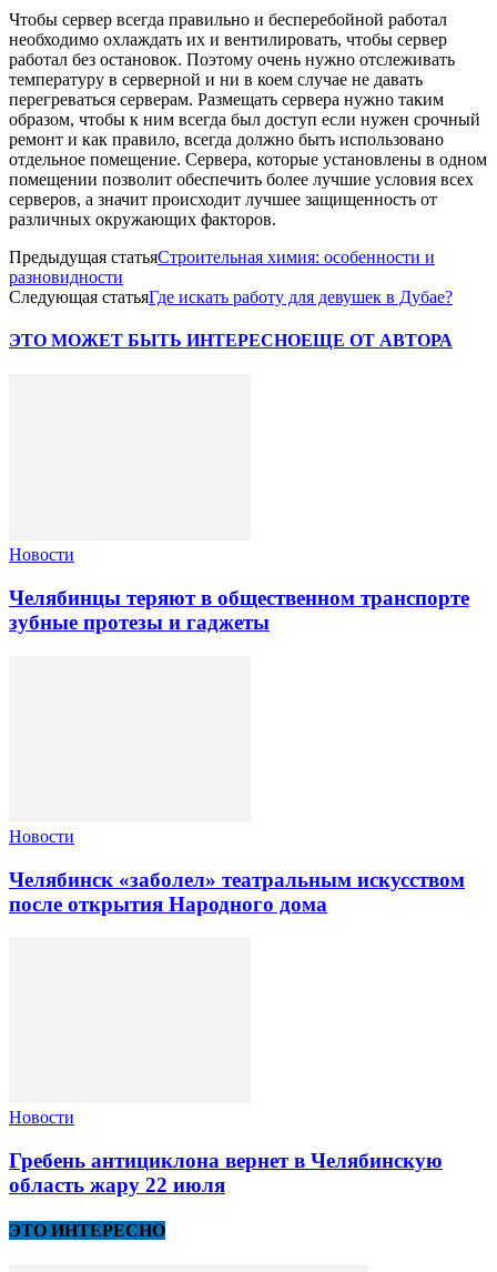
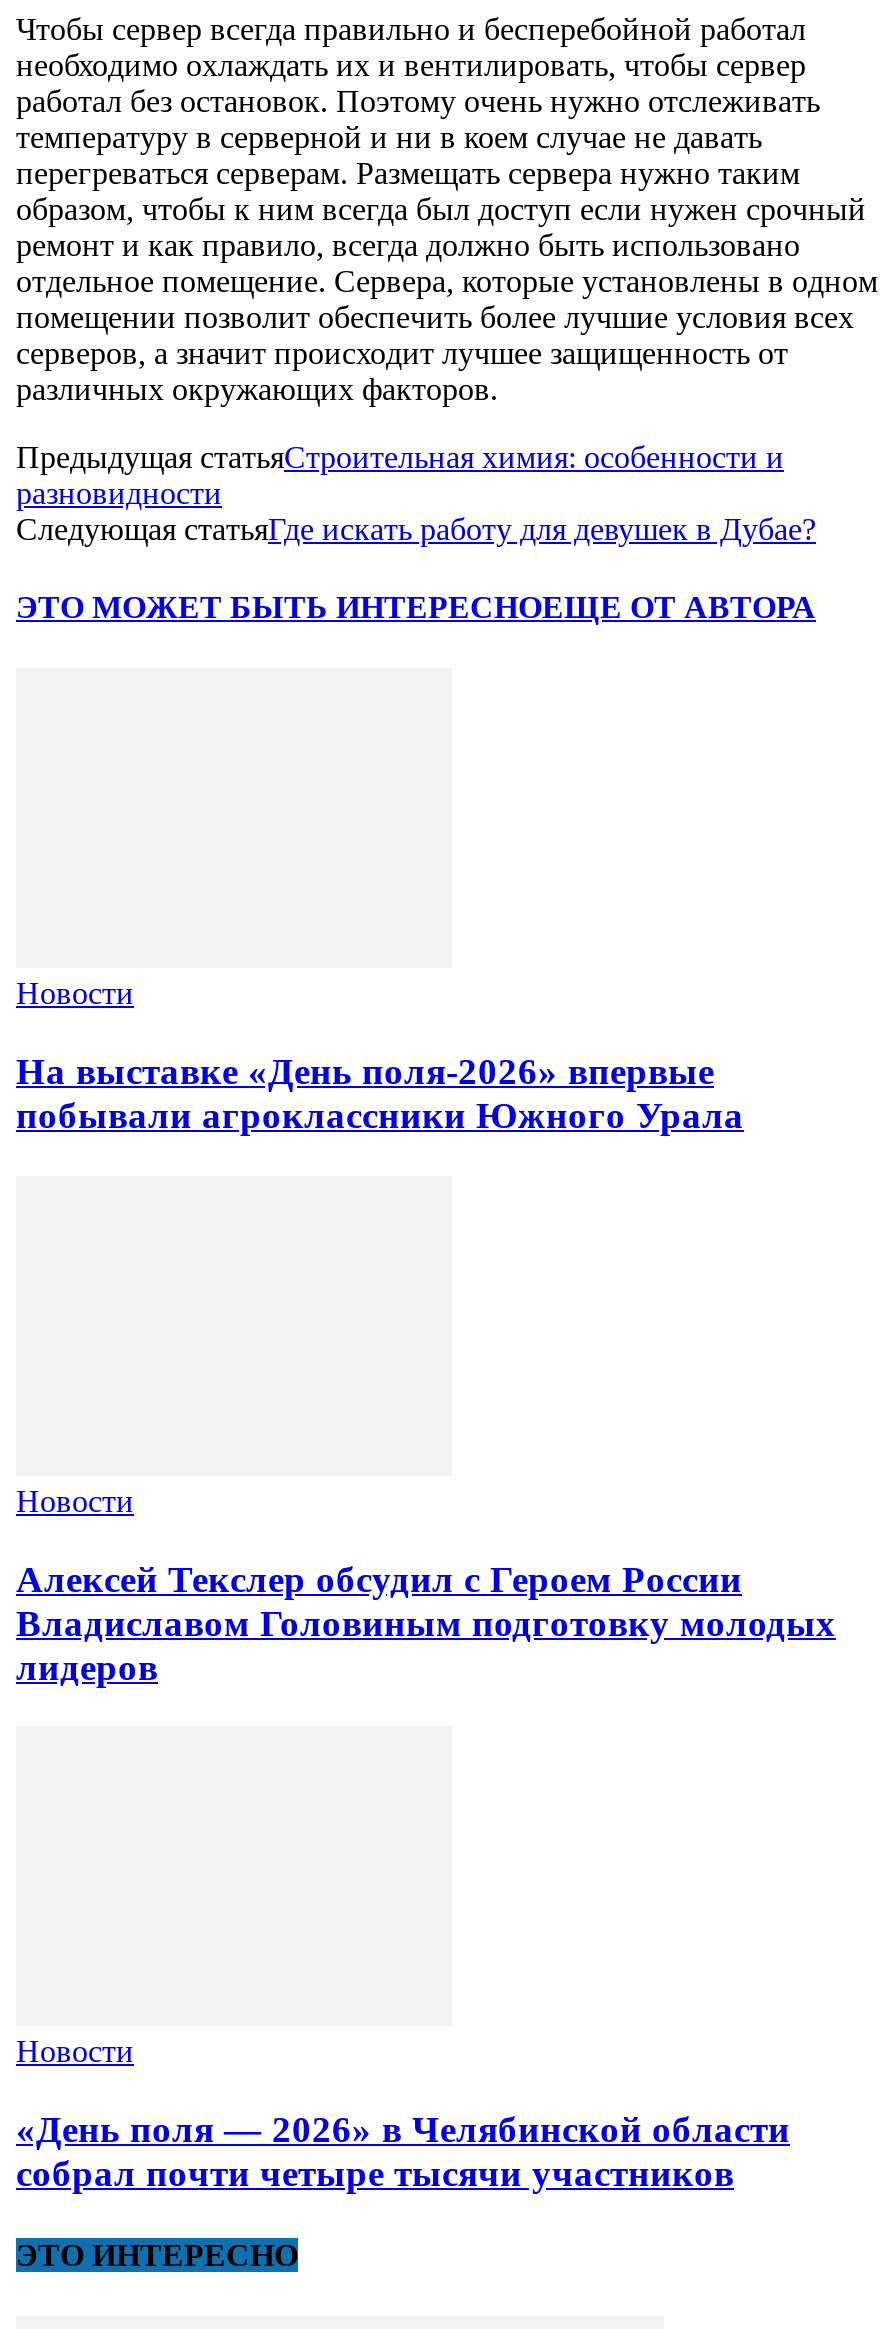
- Челябинцы теряют в общественном транспорте
- зубные протезы и гаджеты
+ На выставке «День поля-2026» впервые
+ побывали агроклассники Южного Урала

- Челябинск «заболел» театральным искусством
- после открытия Народного дома
+ Алексей Текслер обсудил с Героем России
+ Владиславом Головиным подготовку молодых
+ лидеров

- Гребень антициклона вернет в Челябинскую
- область жару 22 июля
+ «День поля — 2026» в Челябинской области
+ собрал почти четыре тысячи участников
